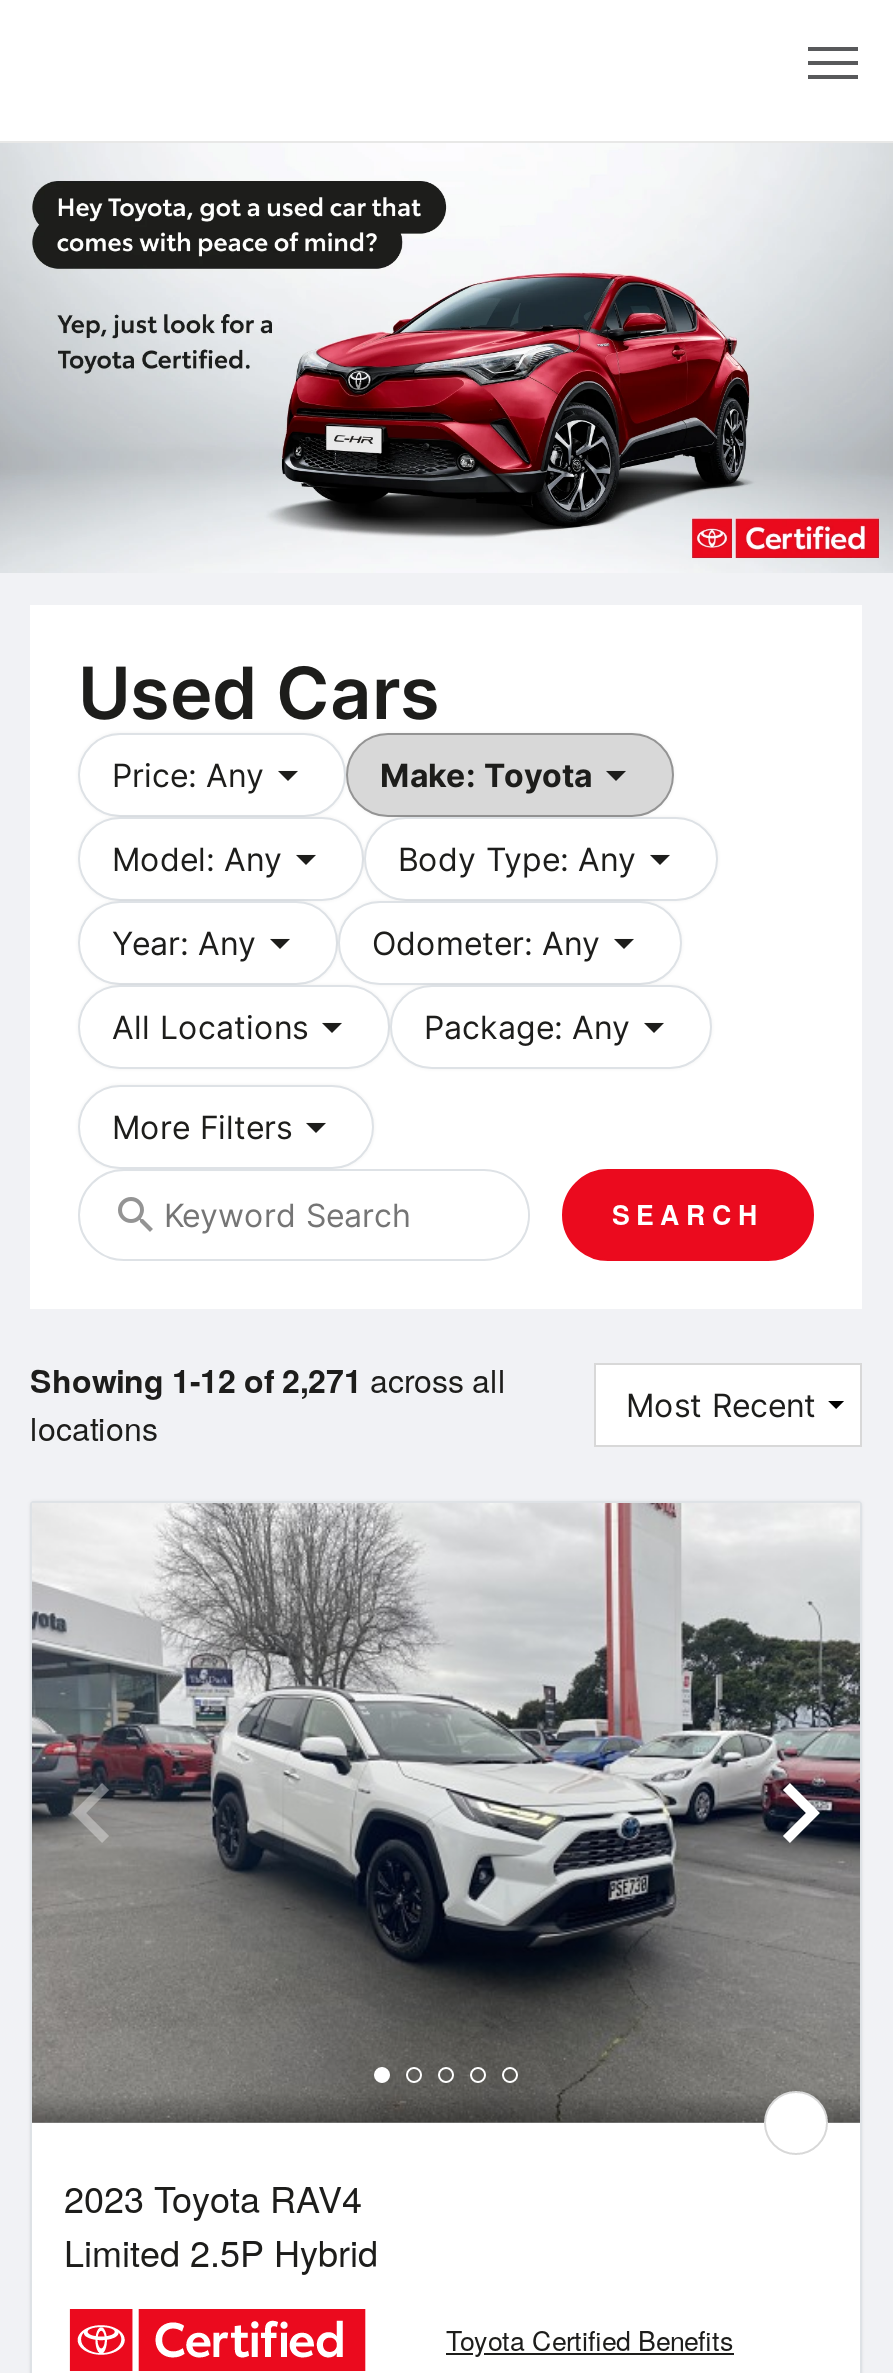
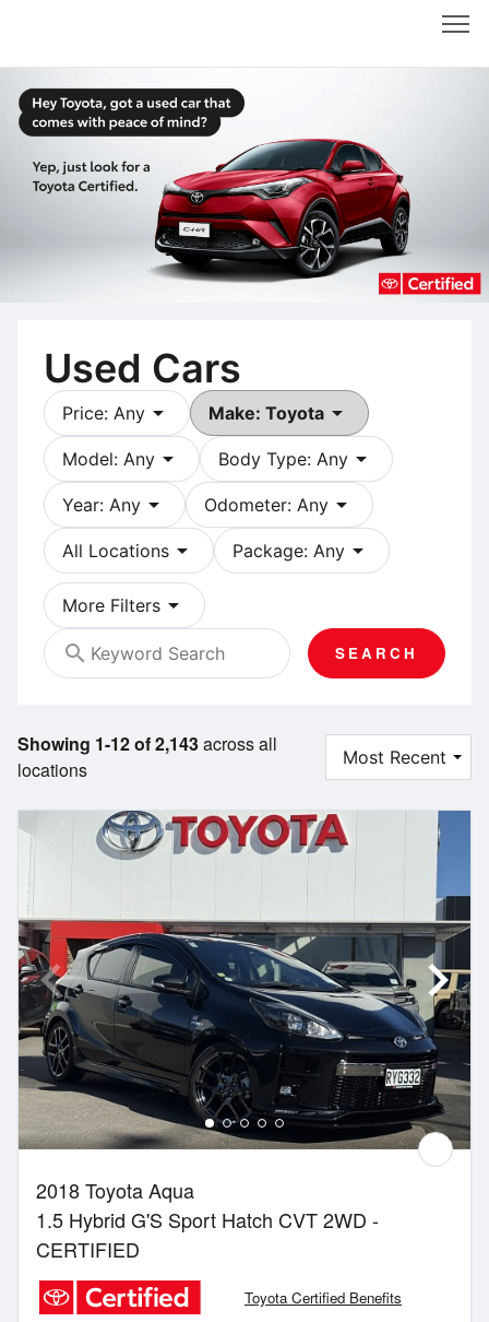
- Showing 1-12 of 2,271 across all
+ Showing 1-12 of 2,143 across all

- [image]
- 2023 Toyota RAV4
- Limited 2.5P Hybrid
+ [image]
+ 2018 Toyota Aqua
+ 1.5 Hybrid G'S Sport Hatch CVT 2WD -
+ CERTIFIED
